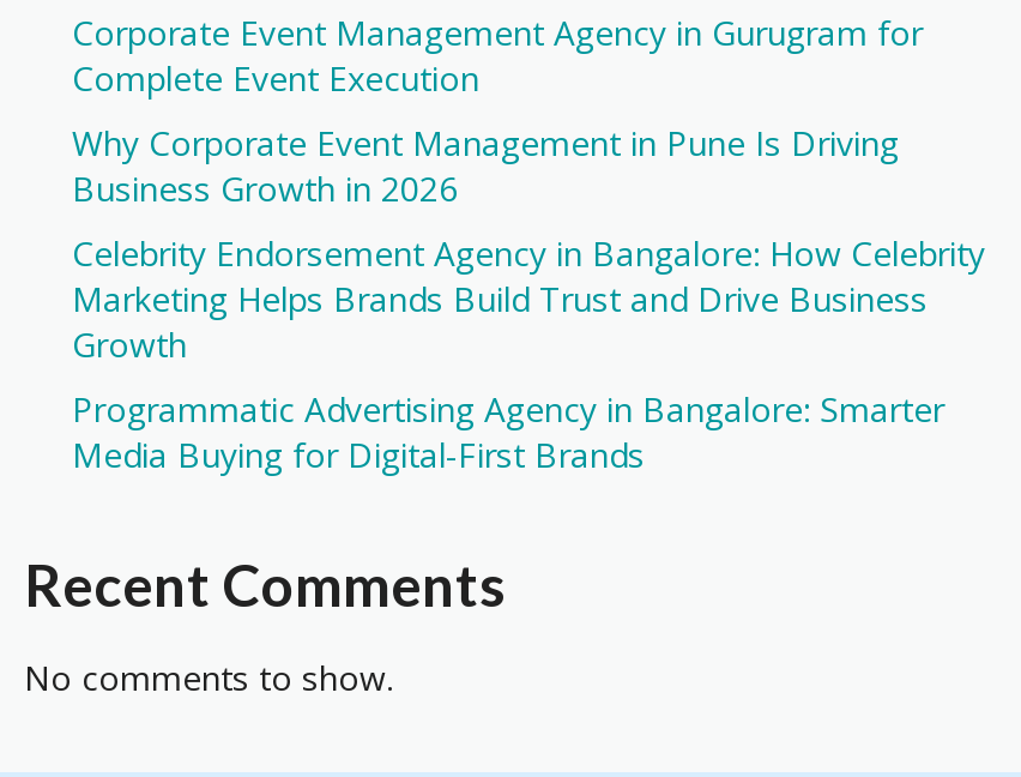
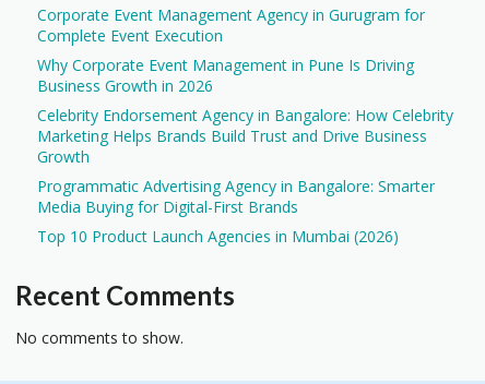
+ Top 10 Product Launch Agencies in Mumbai (2026)
